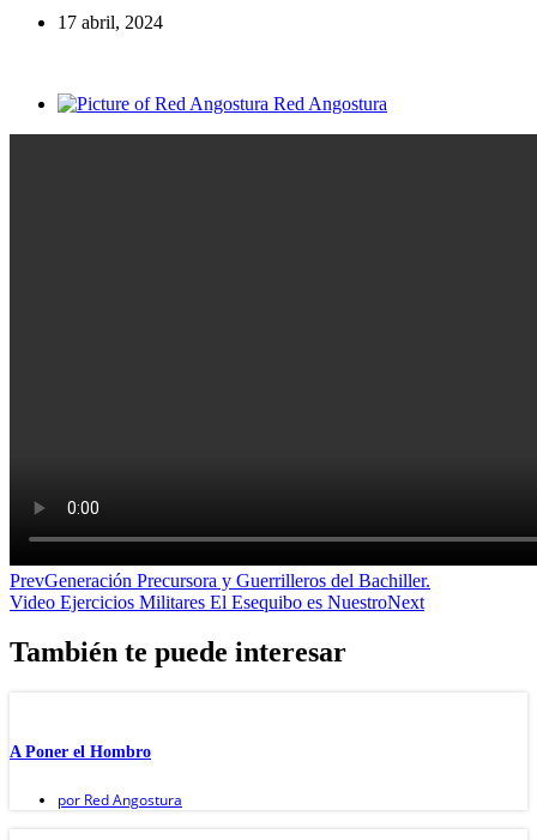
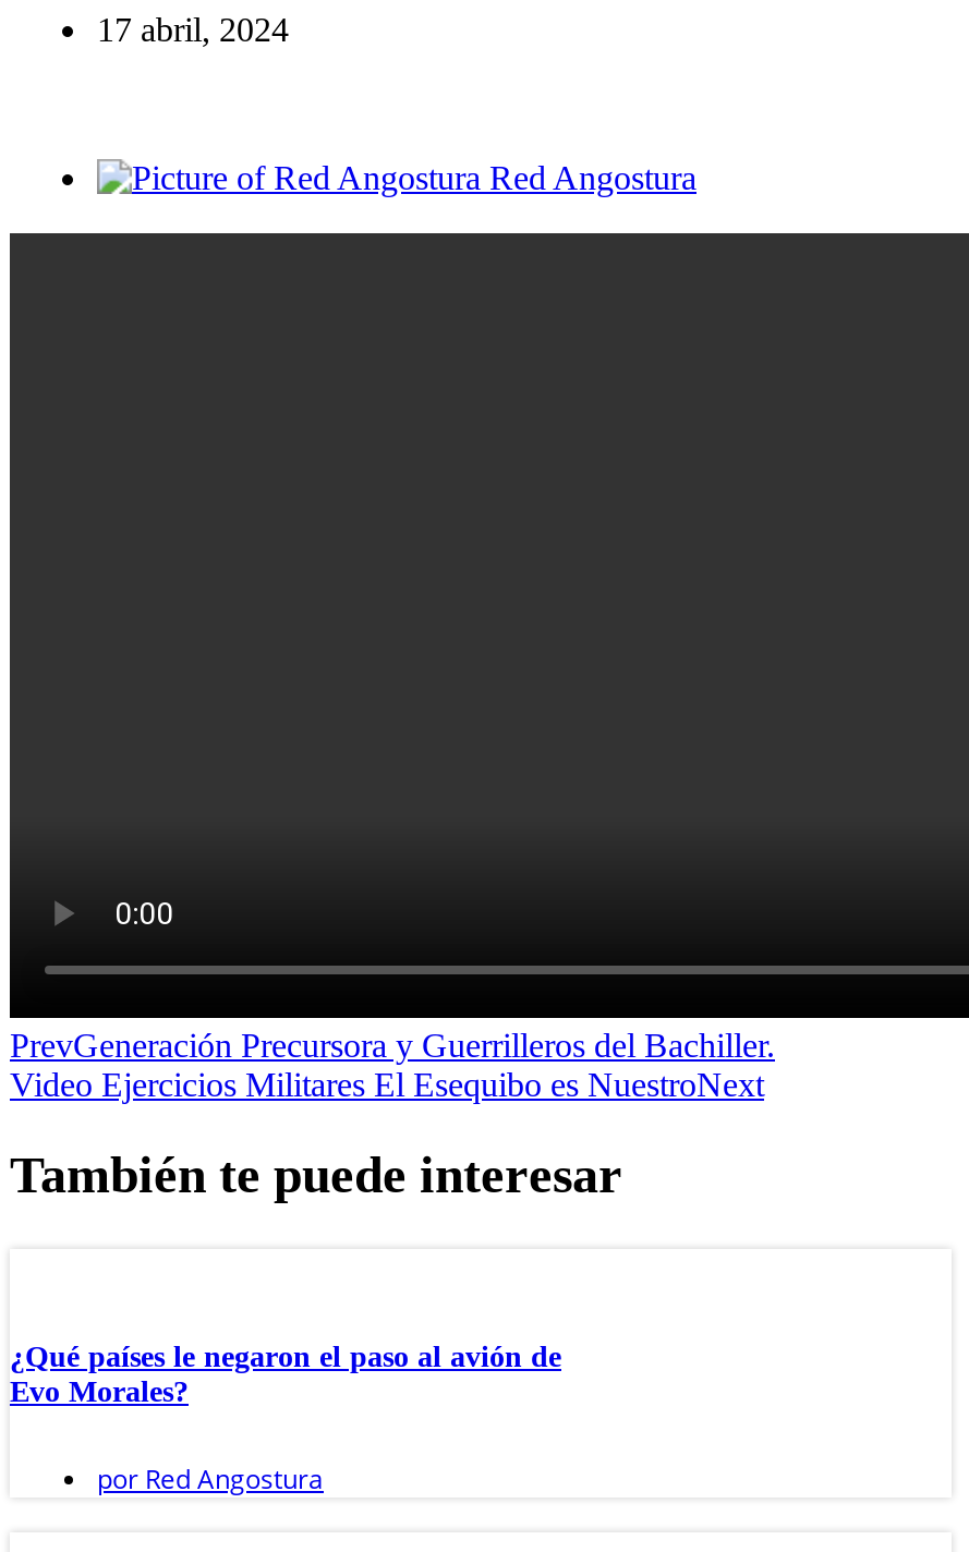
- A Poner el Hombro
+ ¿Qué países le negaron el paso al avión de
+ Evo Morales?
